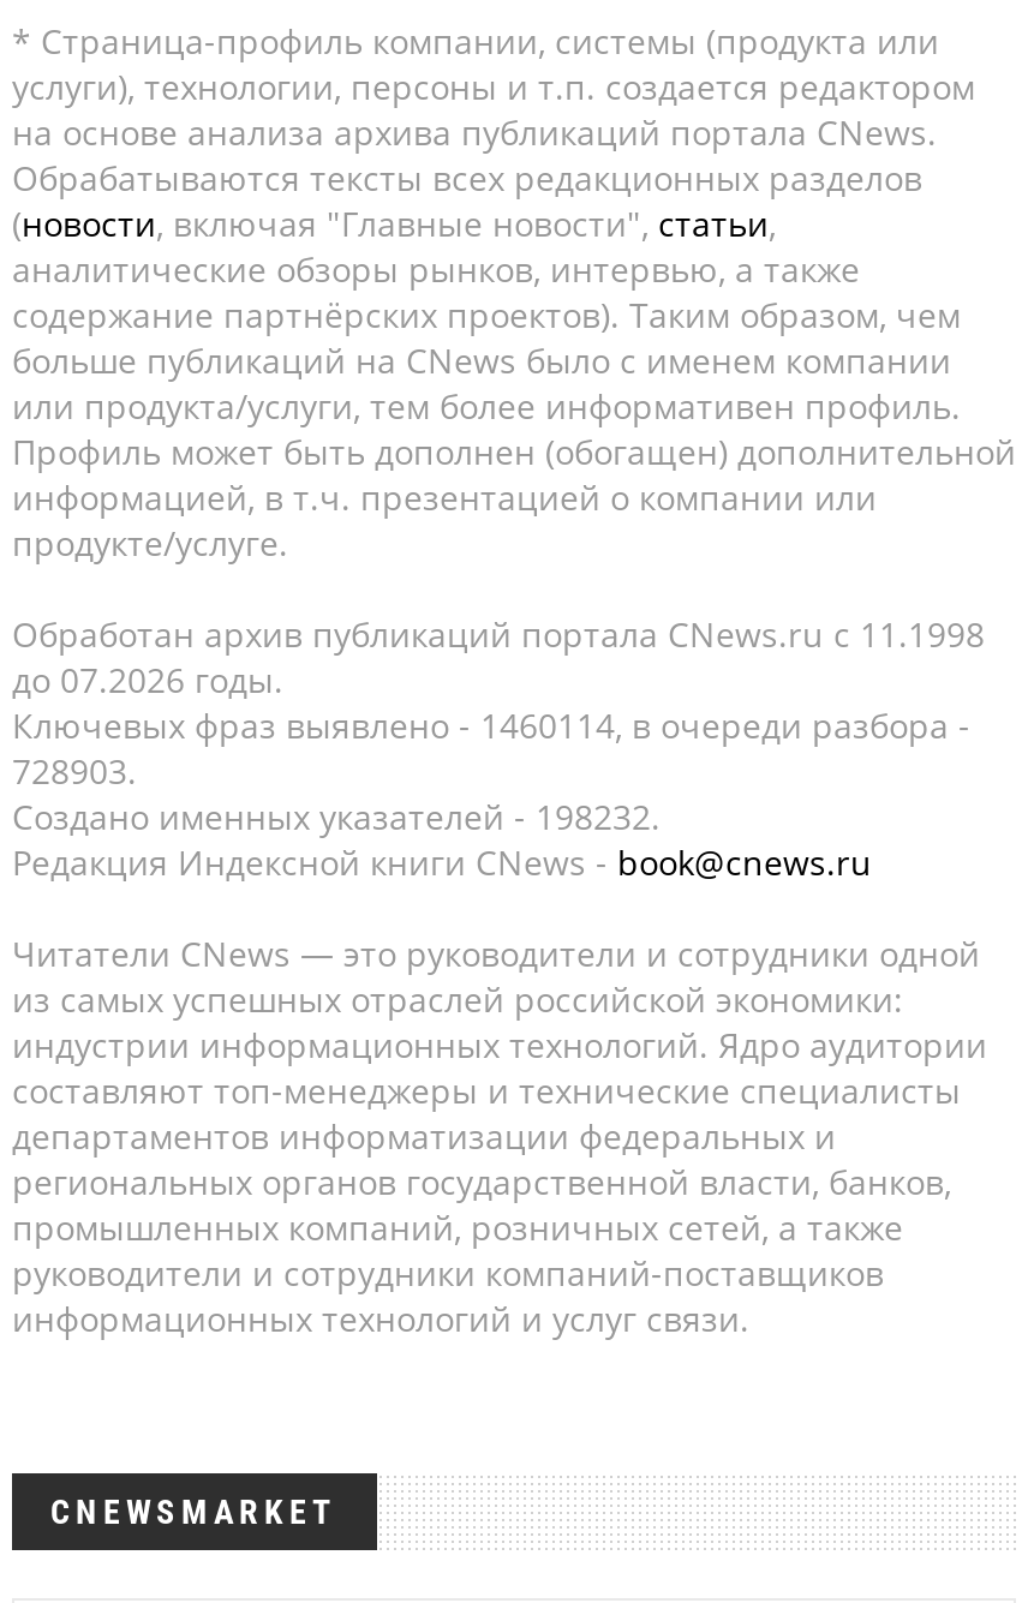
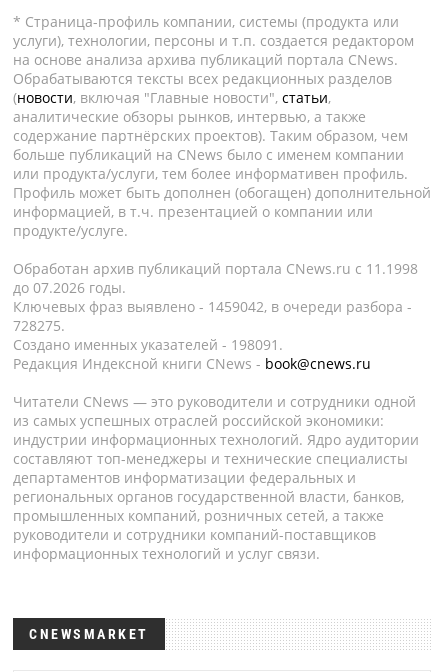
- Ключевых фраз выявлено - 1460114, в очереди разбора -
+ Ключевых фраз выявлено - 1459042, в очереди разбора -

- 728903.
+ 728275.

- Создано именных указателей - 198232.
+ Создано именных указателей - 198091.
